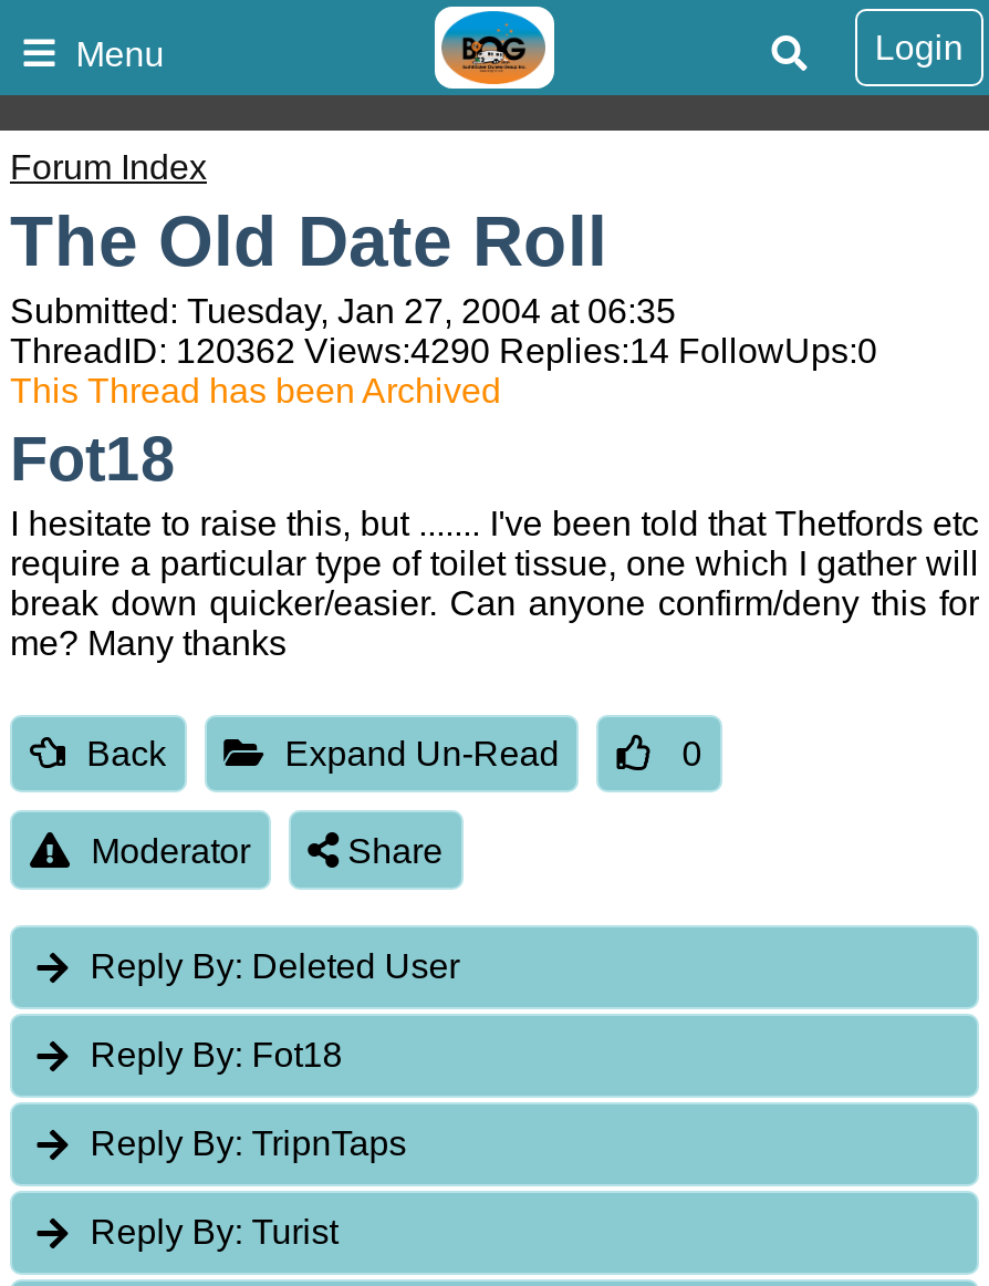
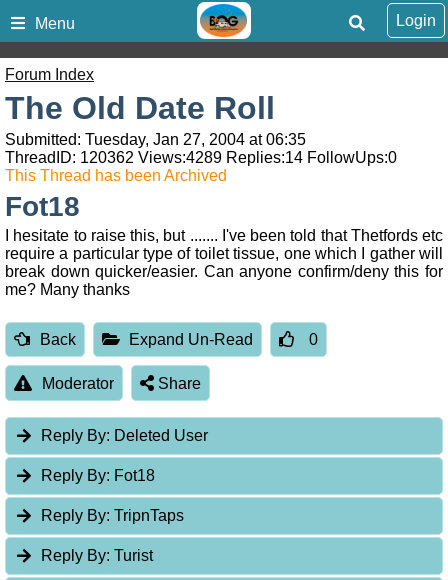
- ThreadID: 120362 Views:4290 Replies:14 FollowUps:0
+ ThreadID: 120362 Views:4289 Replies:14 FollowUps:0
